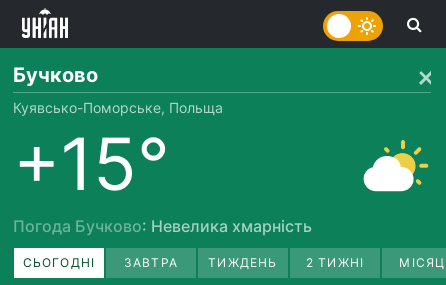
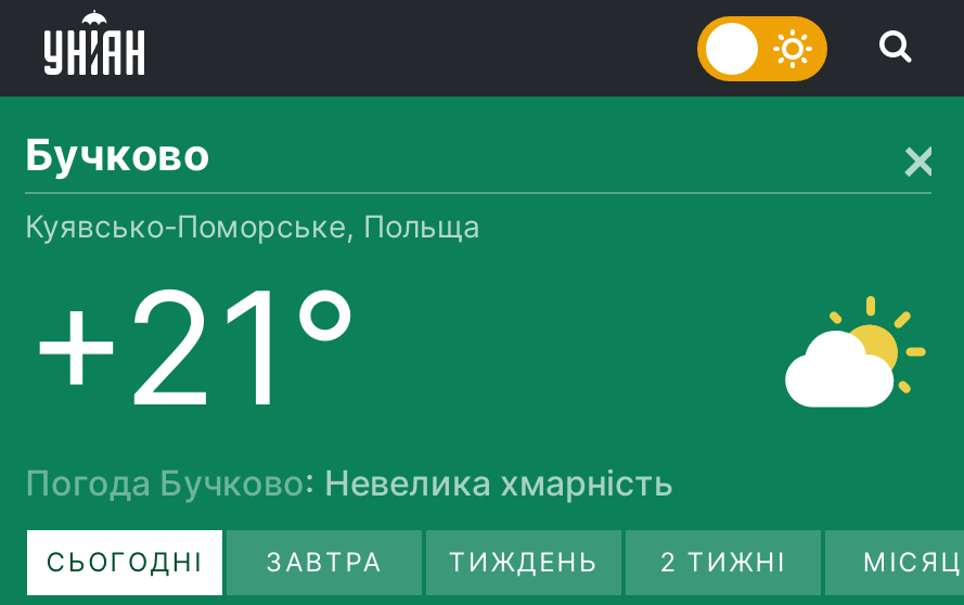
- +15°
+ +21°
